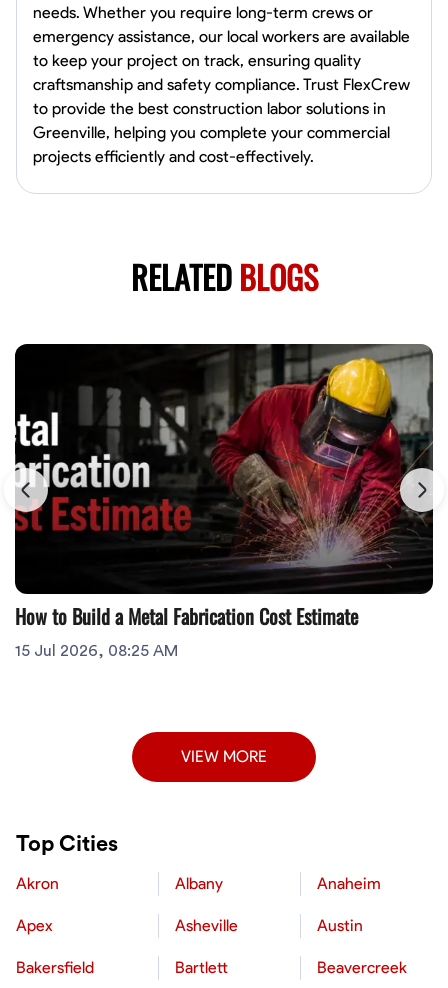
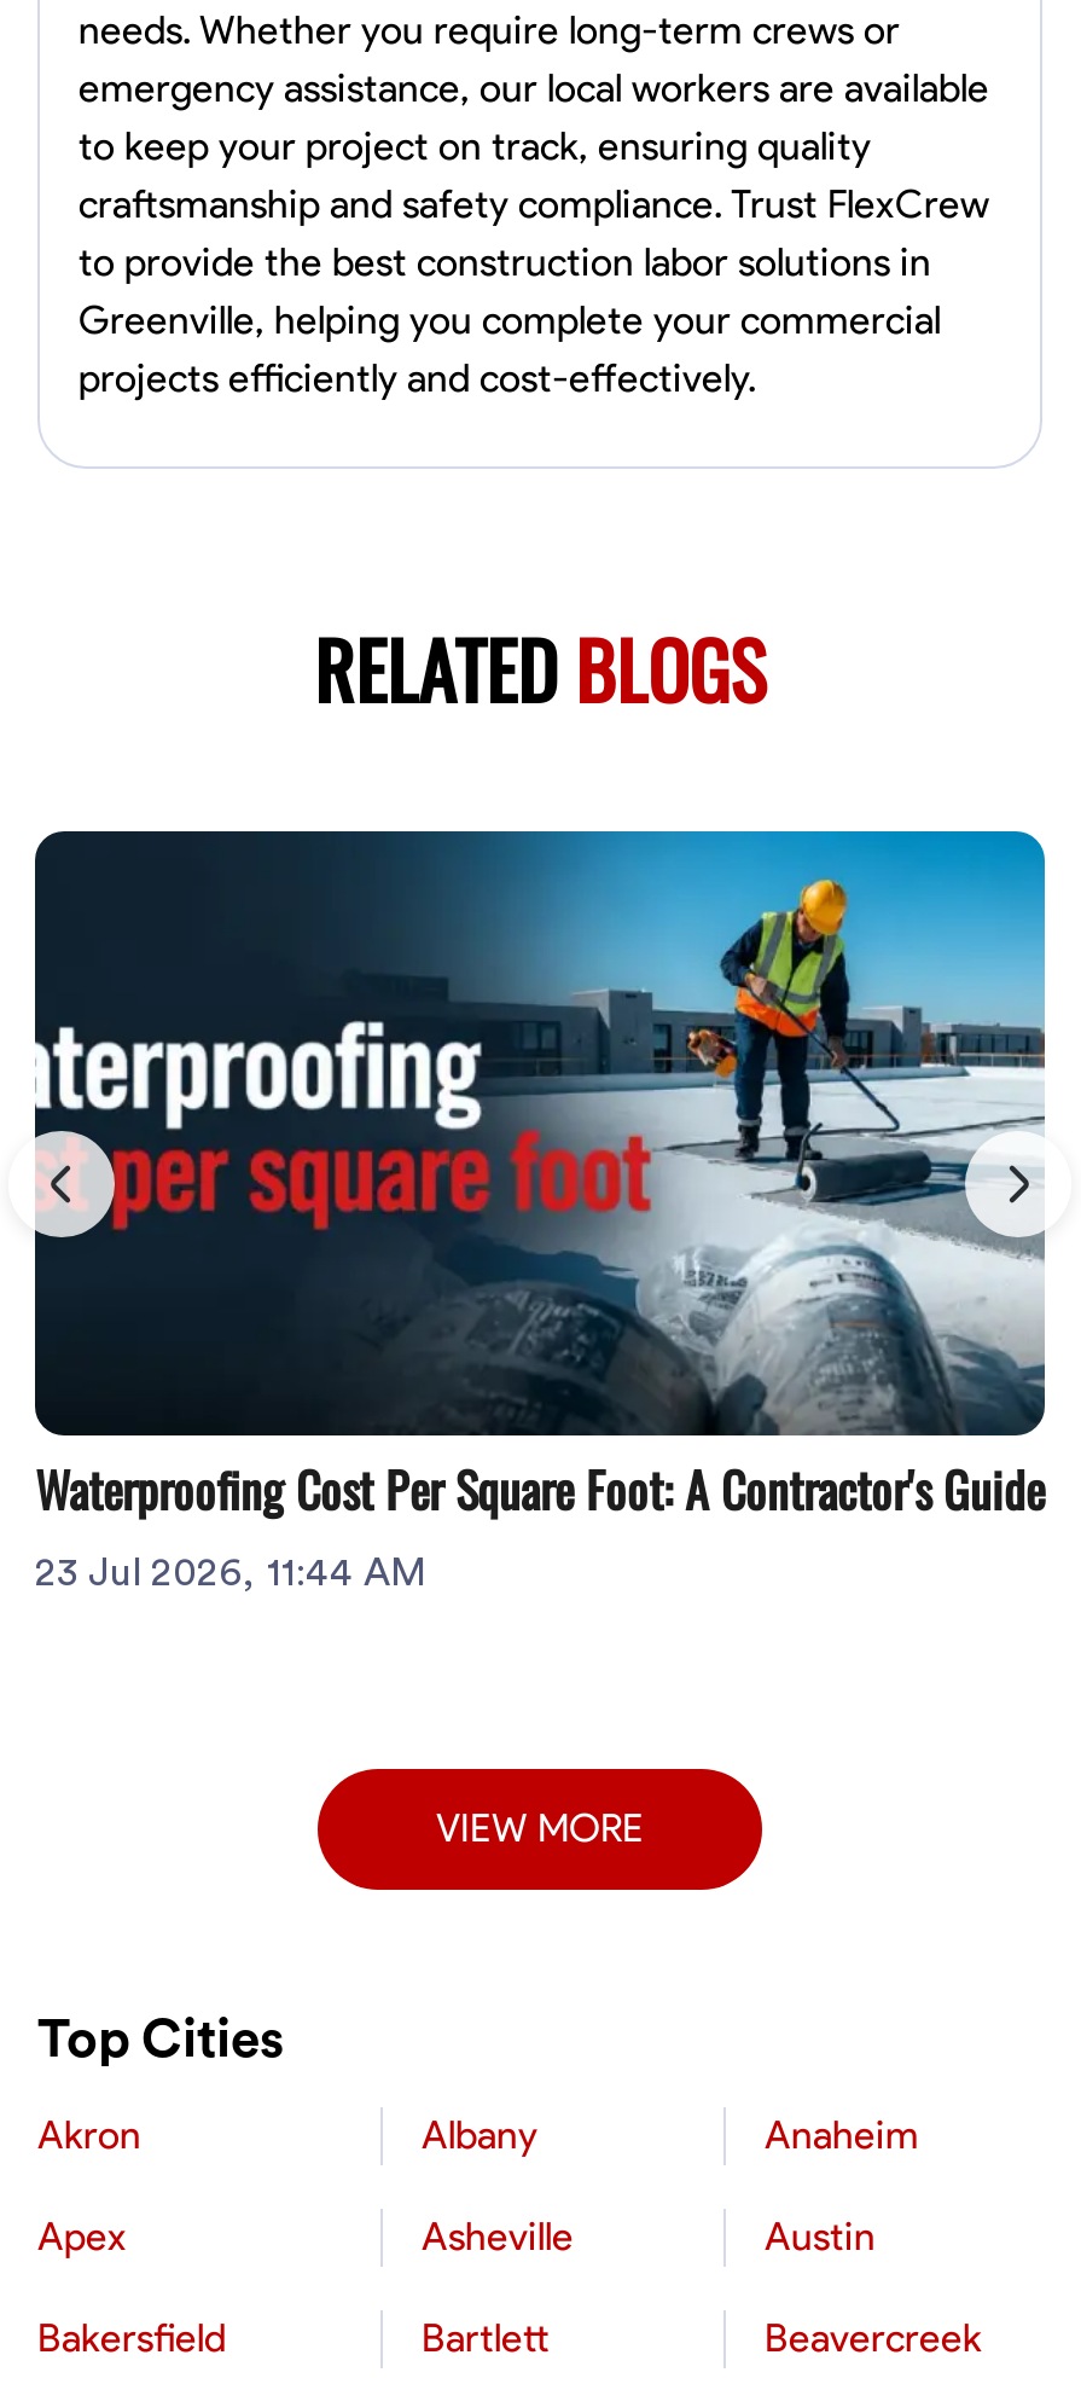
- [image]
- How to Build a Metal Fabrication Cost Estimate
- 15 Jul 2026, 08:25 AM
+ [image]
+ Waterproofing Cost Per Square Foot: A Contractor's Guide
+ 23 Jul 2026, 11:44 AM
